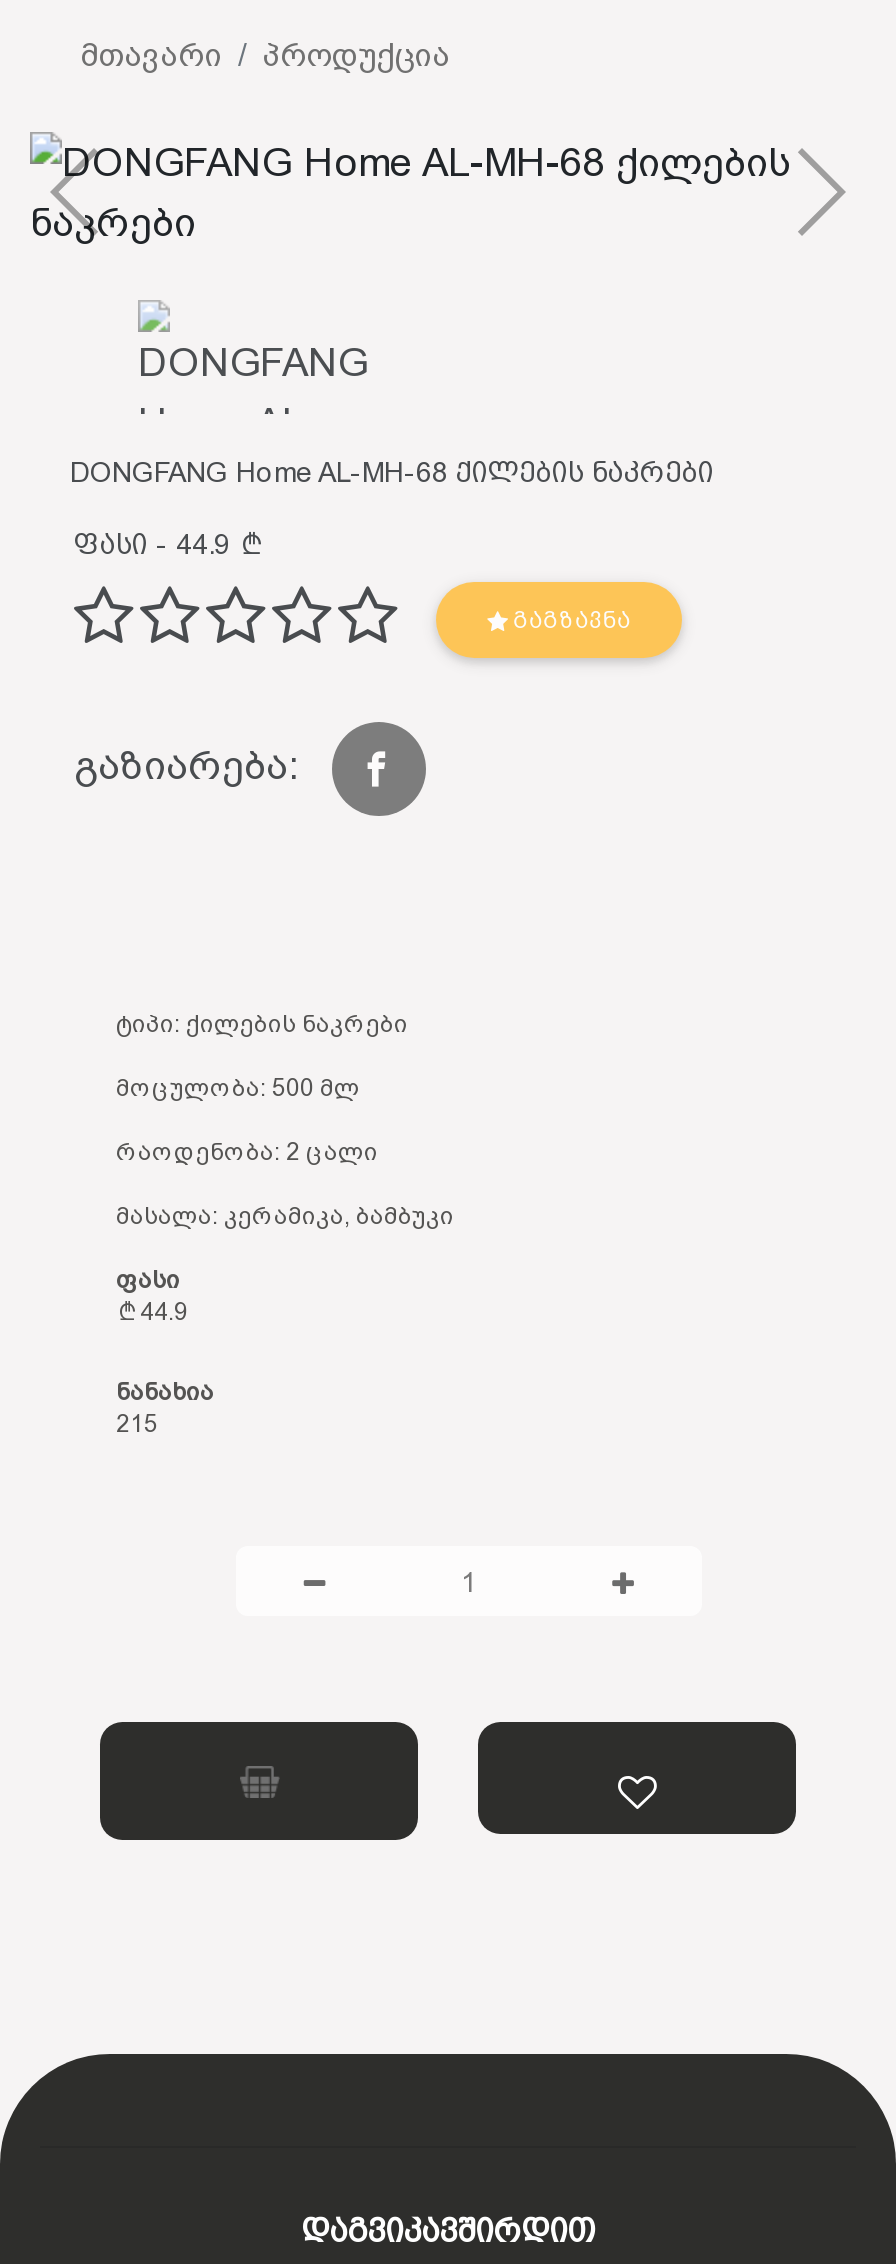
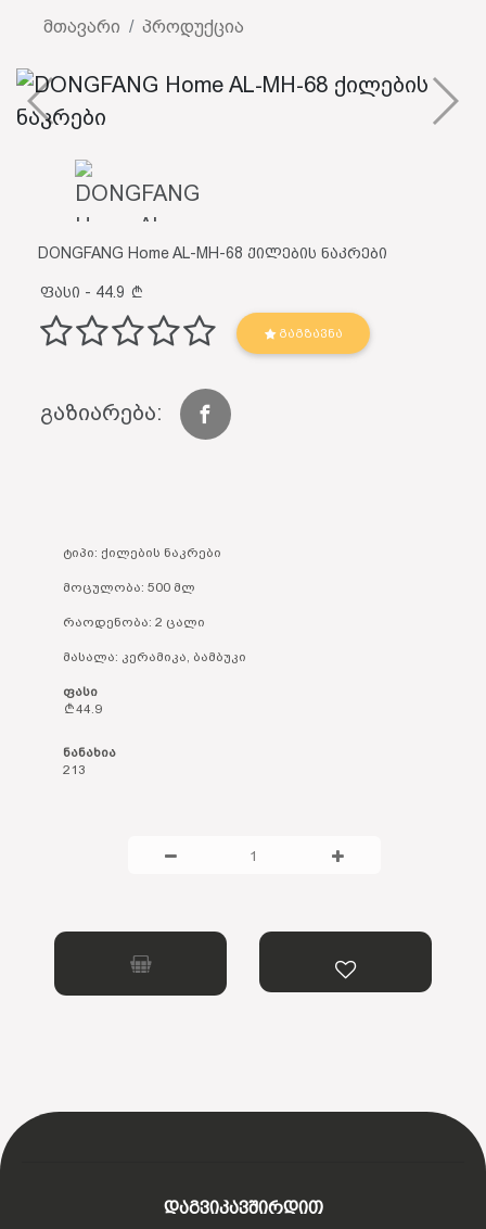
- 215
+ 213
